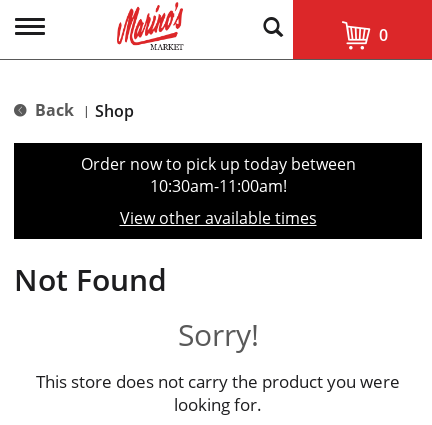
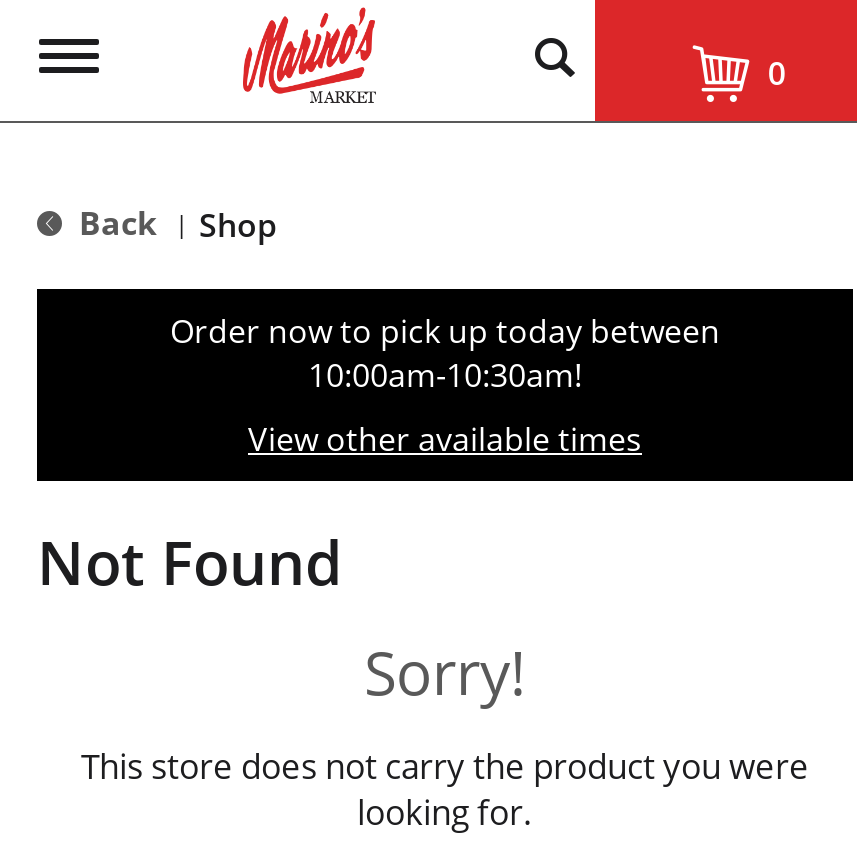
- 10:30am-11:00am!
+ 10:00am-10:30am!
